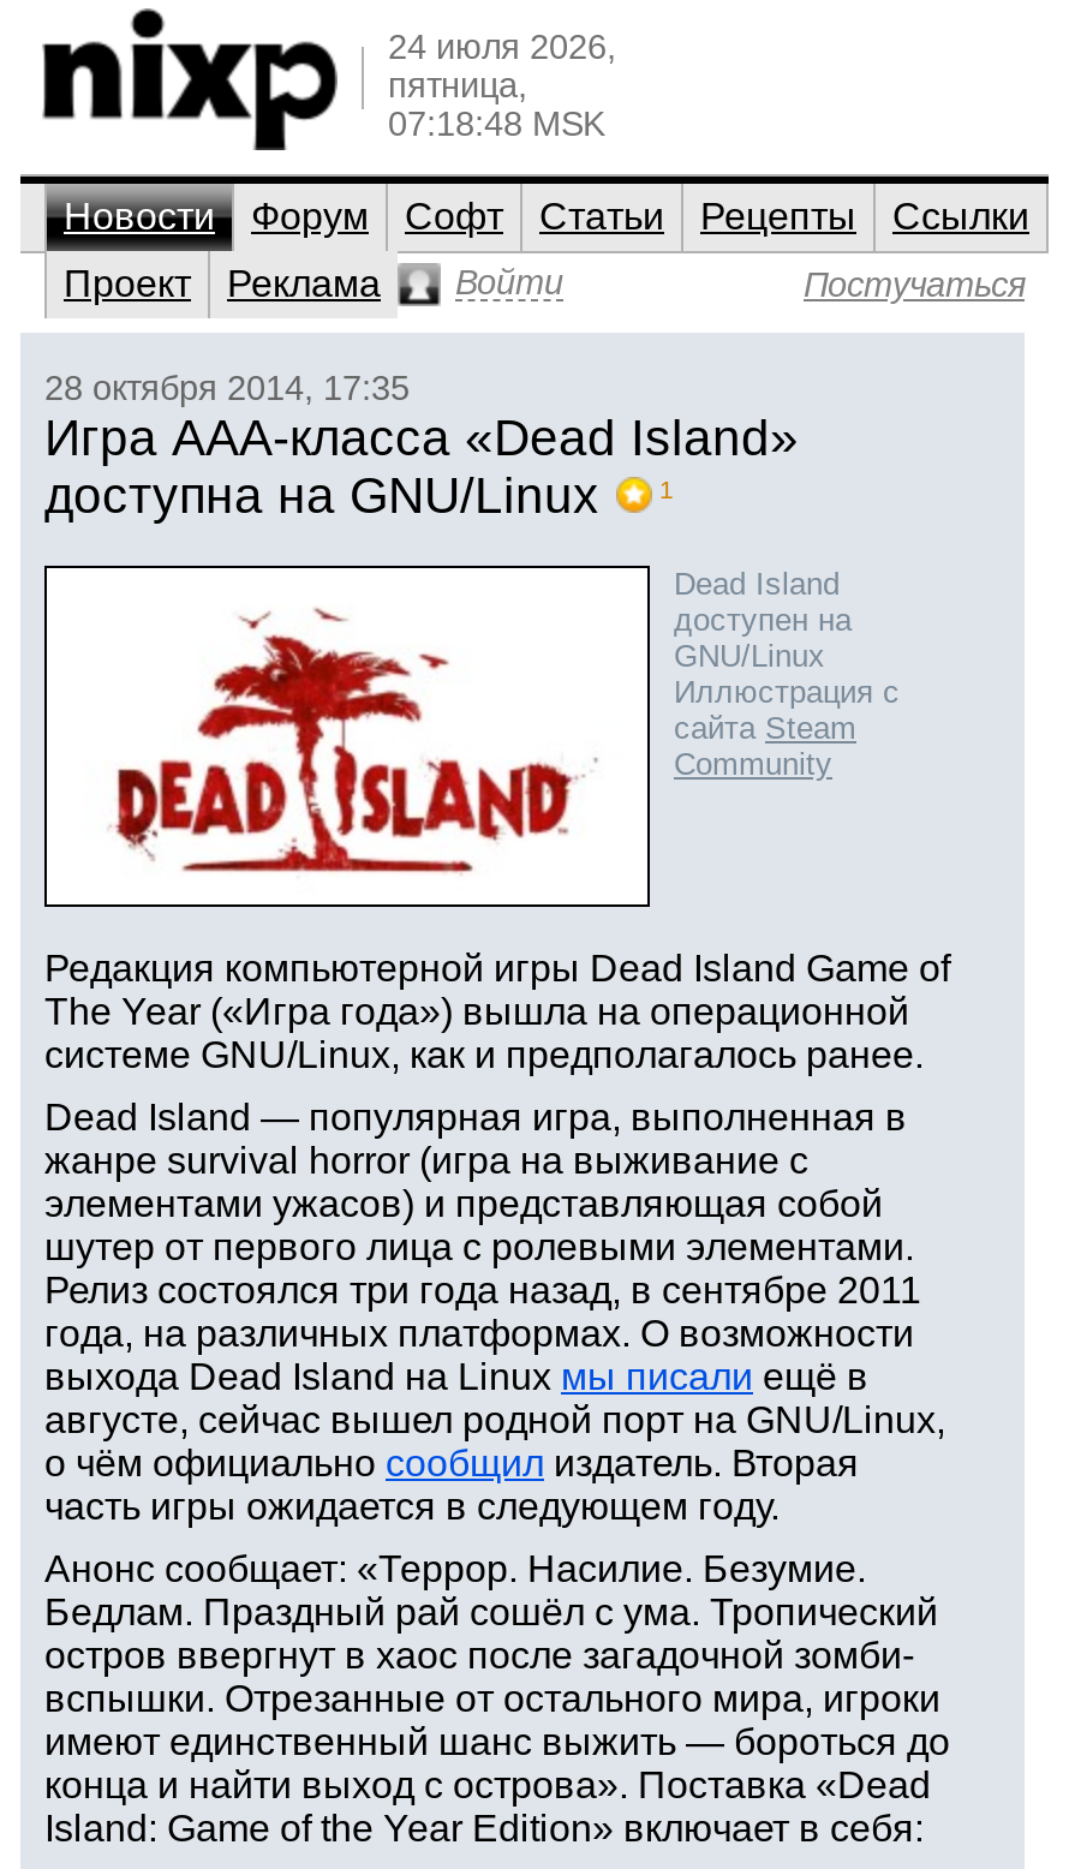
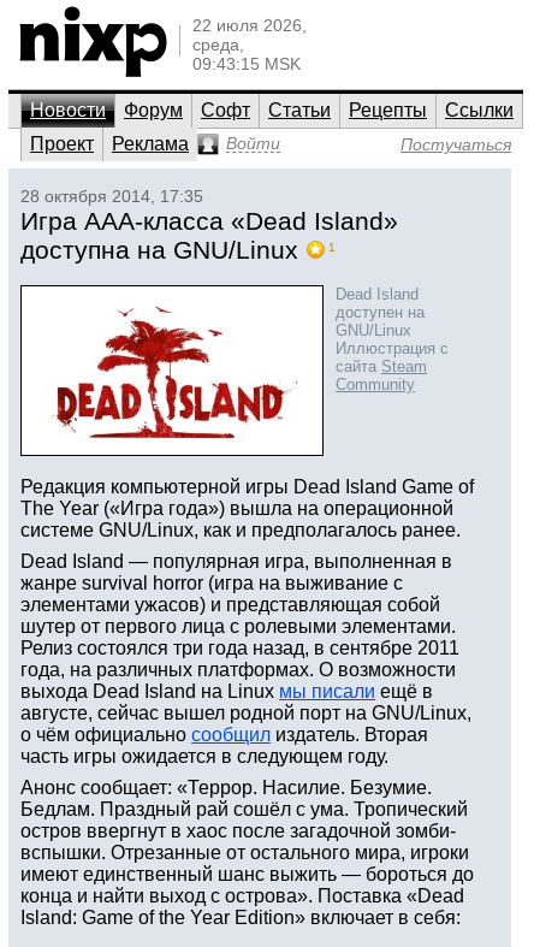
- 24 июля 2026,
- пятница,
- 07:18:48 MSK
+ 22 июля 2026,
+ среда,
+ 09:43:15 MSK
